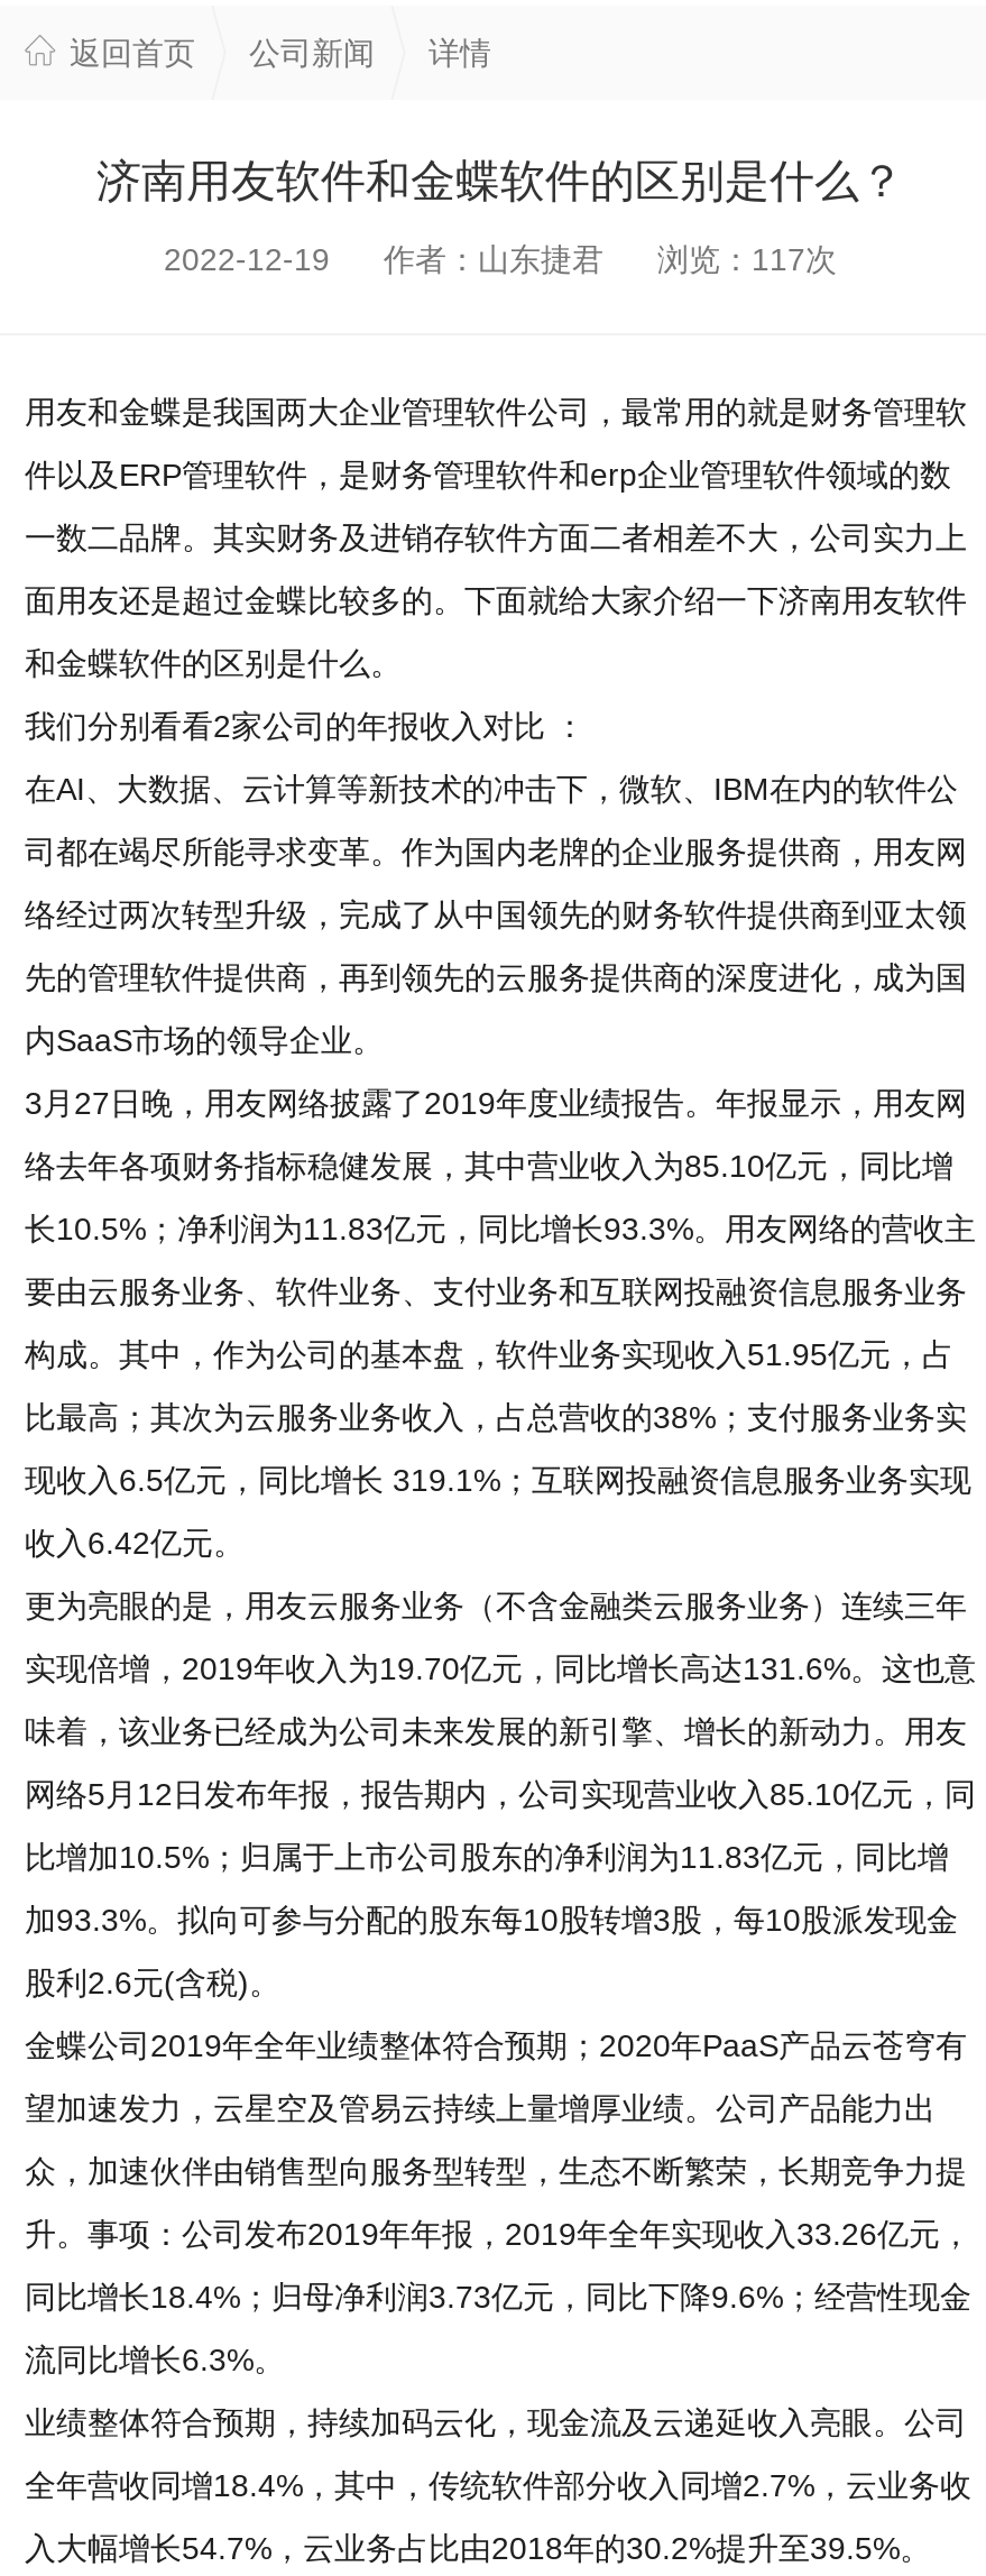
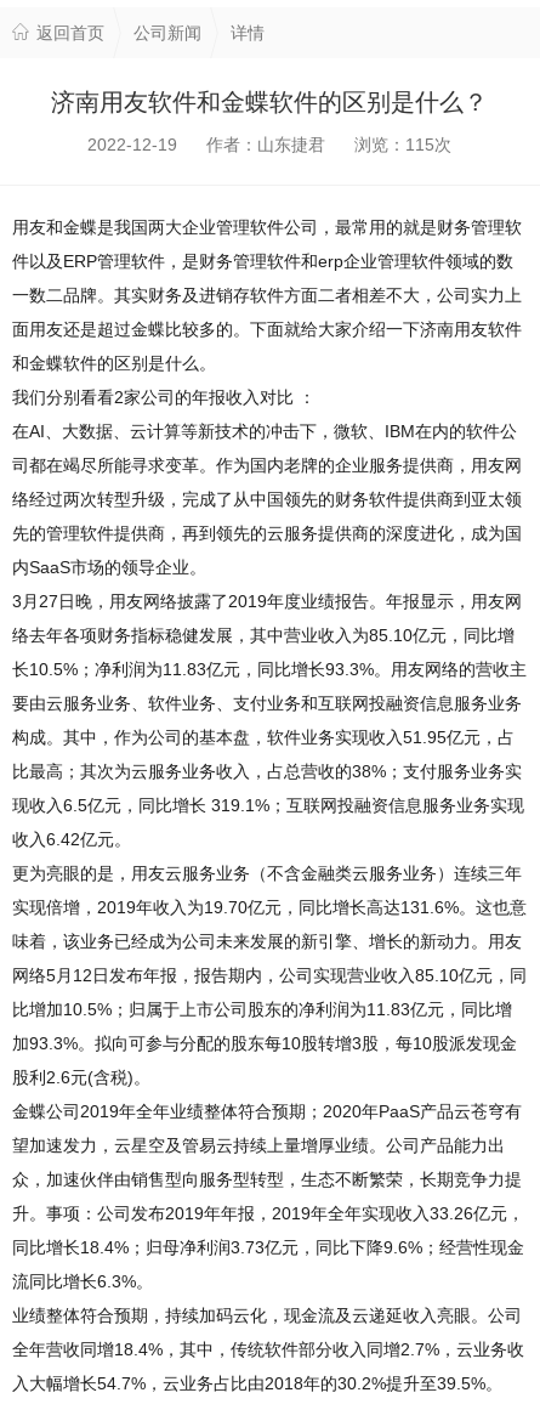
- 2022-12-19 作者：山东捷君 浏览：117次
+ 2022-12-19 作者：山东捷君 浏览：115次
